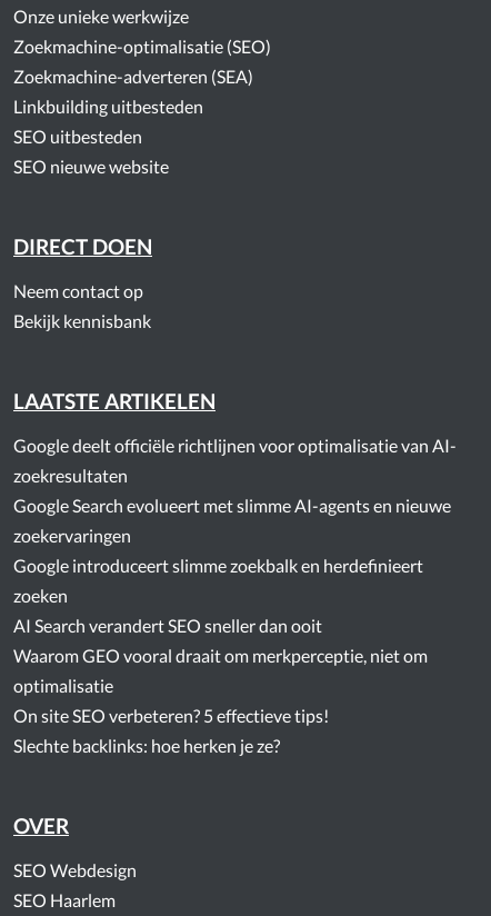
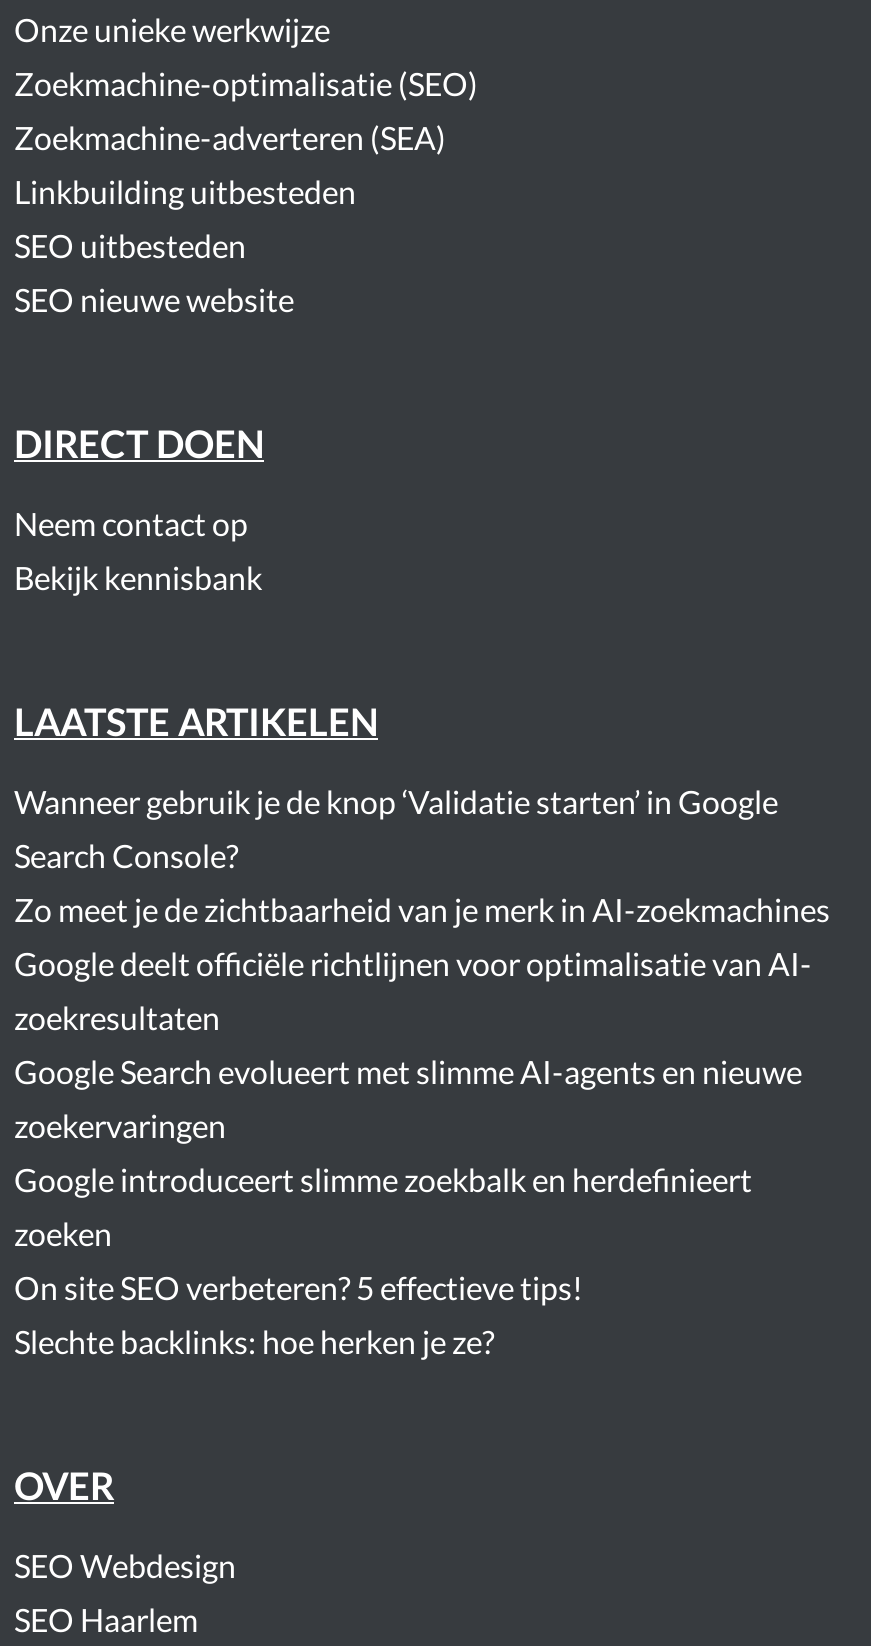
+ Wanneer gebruik je de knop ‘Validatie starten’ in Google
+ Search Console?
+ Zo meet je de zichtbaarheid van je merk in AI-zoekmachines

moved down: Google deelt officiële richtlijnen voor optimalisatie van AI- | zoekresultaten | Google Search evolueert met slimme AI-agents en nieuwe | zoekervaringen | Google introduceert slimme zoekbalk en herdefinieert | zoeken

- AI Search verandert SEO sneller dan ooit
- Waarom GEO vooral draait om merkperceptie, niet om
- optimalisatie
